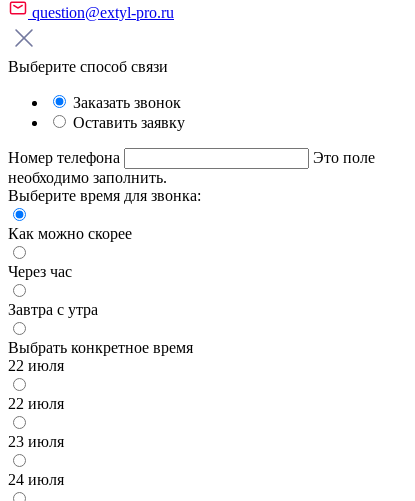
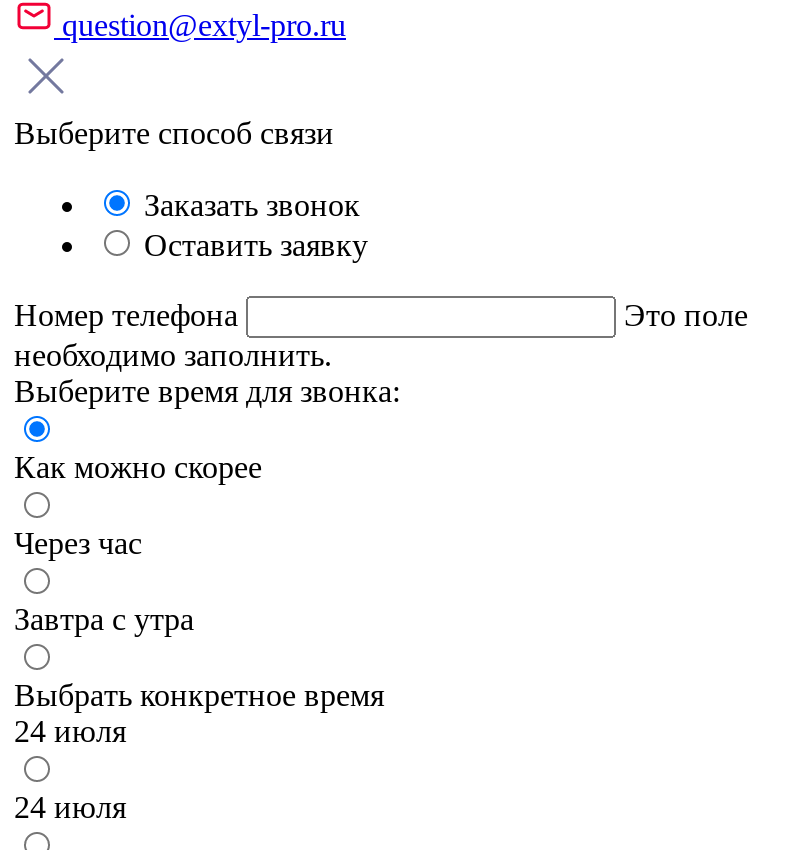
- 22 июля
- 22 июля
- 23 июля
+ 24 июля
